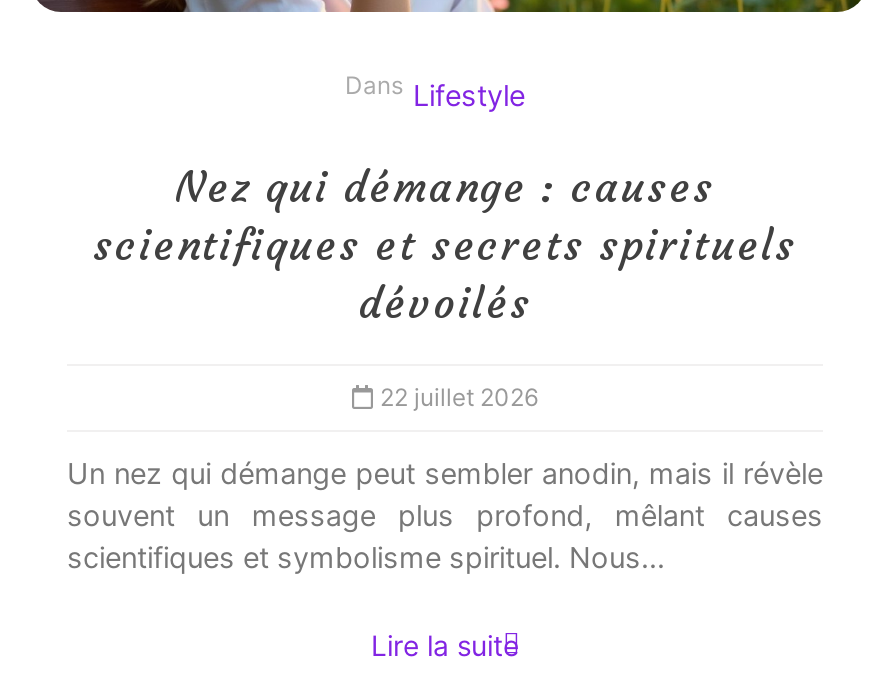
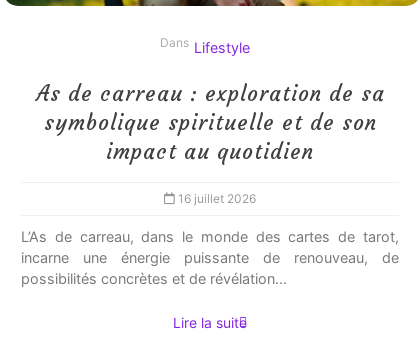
- Nez qui démange : causes
- scientifiques et secrets spirituels
- dévoilés
+ As de carreau : exploration de sa
+ symbolique spirituelle et de son
+ impact au quotidien

- 22 juillet 2026
+ 16 juillet 2026

- Un nez qui démange peut sembler anodin, mais il révèle
- souvent un message plus profond, mêlant causes
- scientifiques et symbolisme spirituel. Nous...
+ L’As de carreau, dans le monde des cartes de tarot,
+ incarne une énergie puissante de renouveau, de
+ possibilités concrètes et de révélation...
